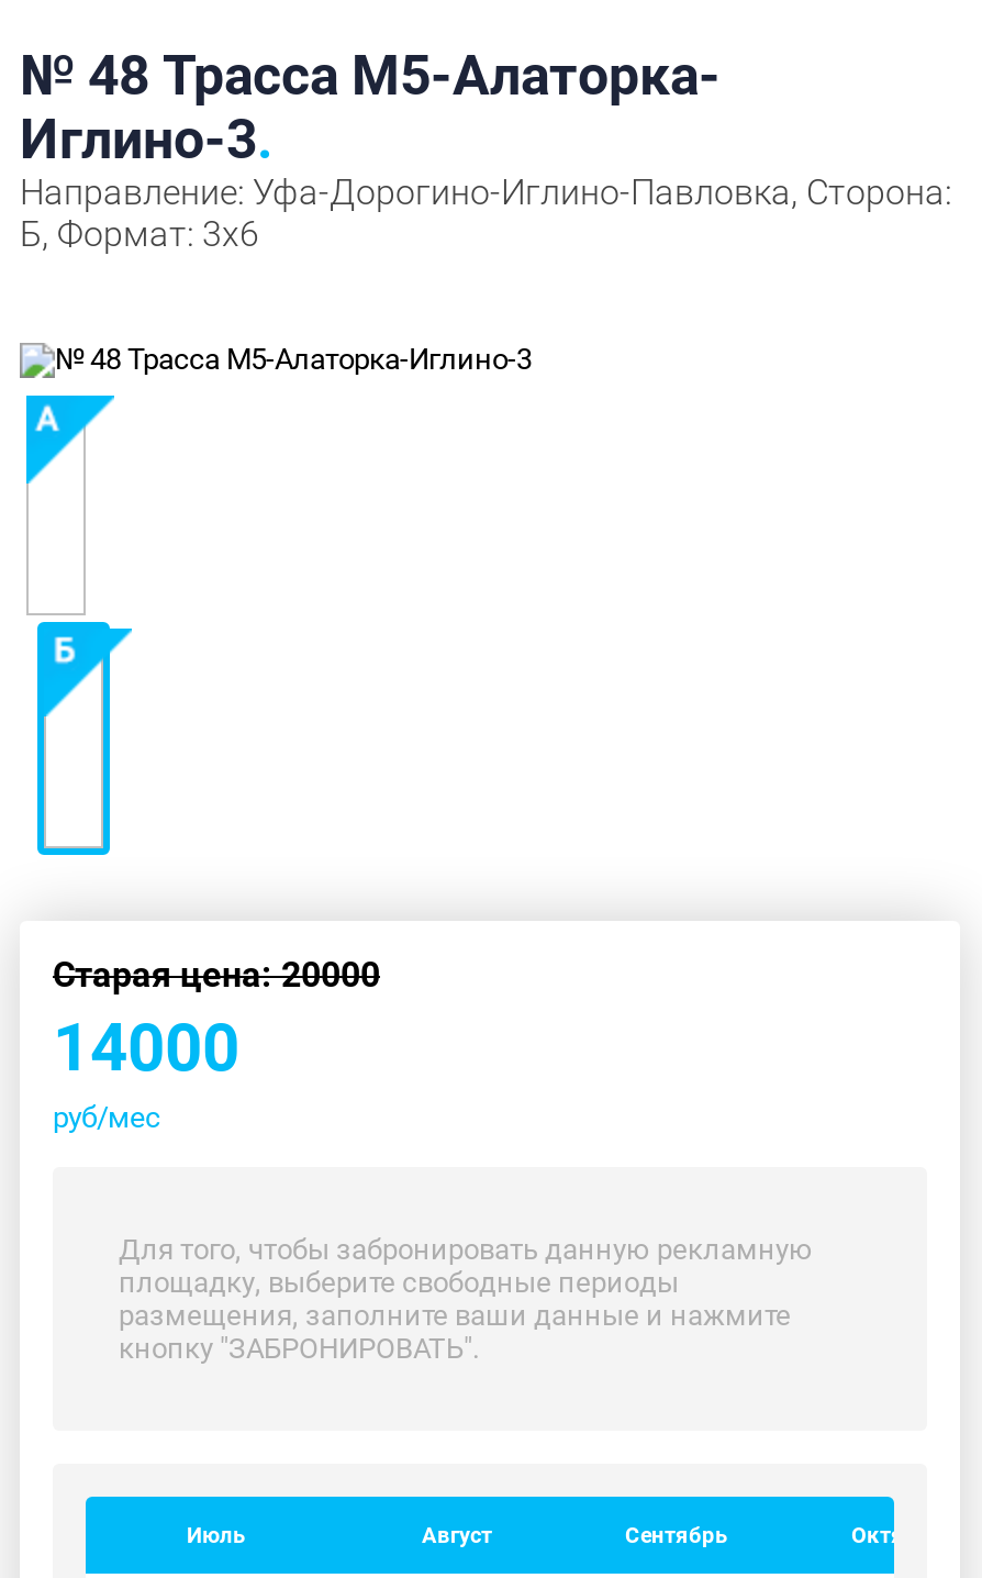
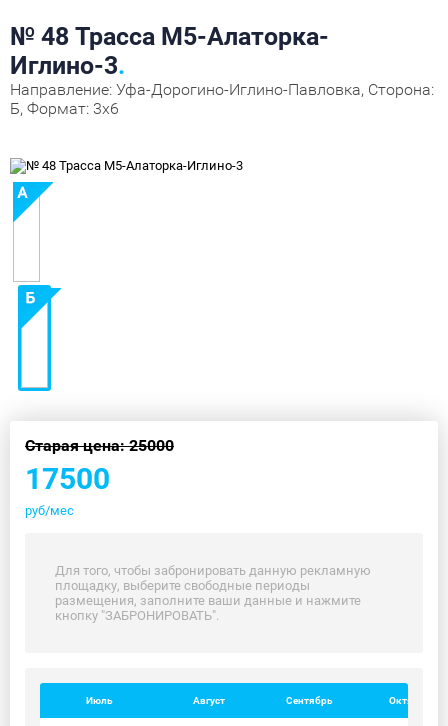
- Старая цена: 20000
+ Старая цена: 25000

- 14000
+ 17500
